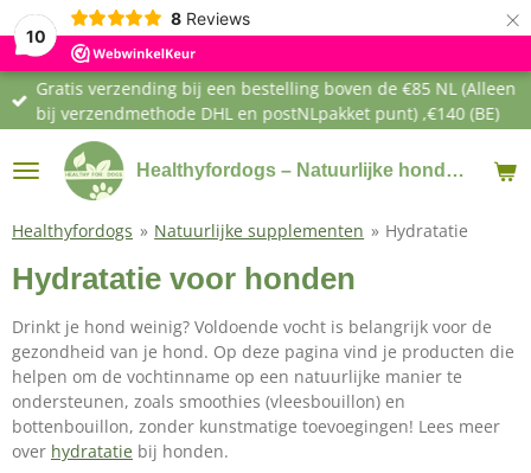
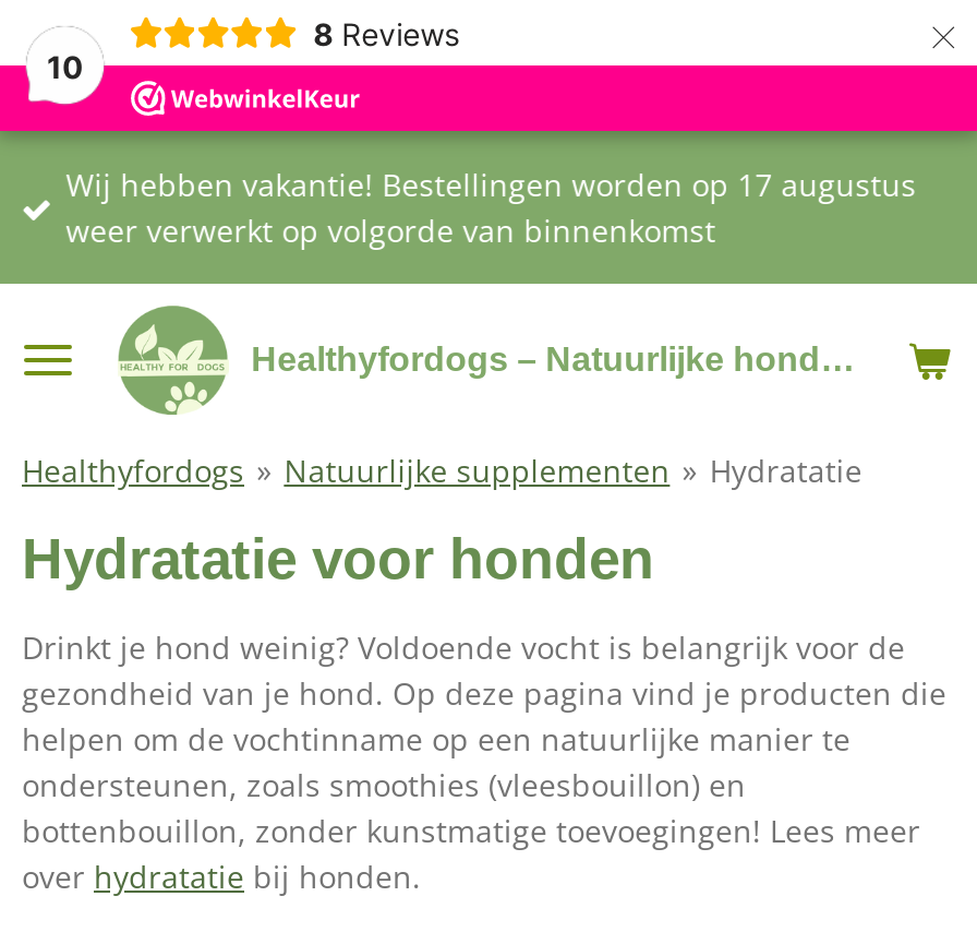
- Gratis verzending bij een bestelling boven de €85 NL (Alleen
- bij verzendmethode DHL en postNLpakket punt) ,€140 (BE)
+ Wij hebben vakantie! Bestellingen worden op 17 augustus
+ weer verwerkt op volgorde van binnenkomst
